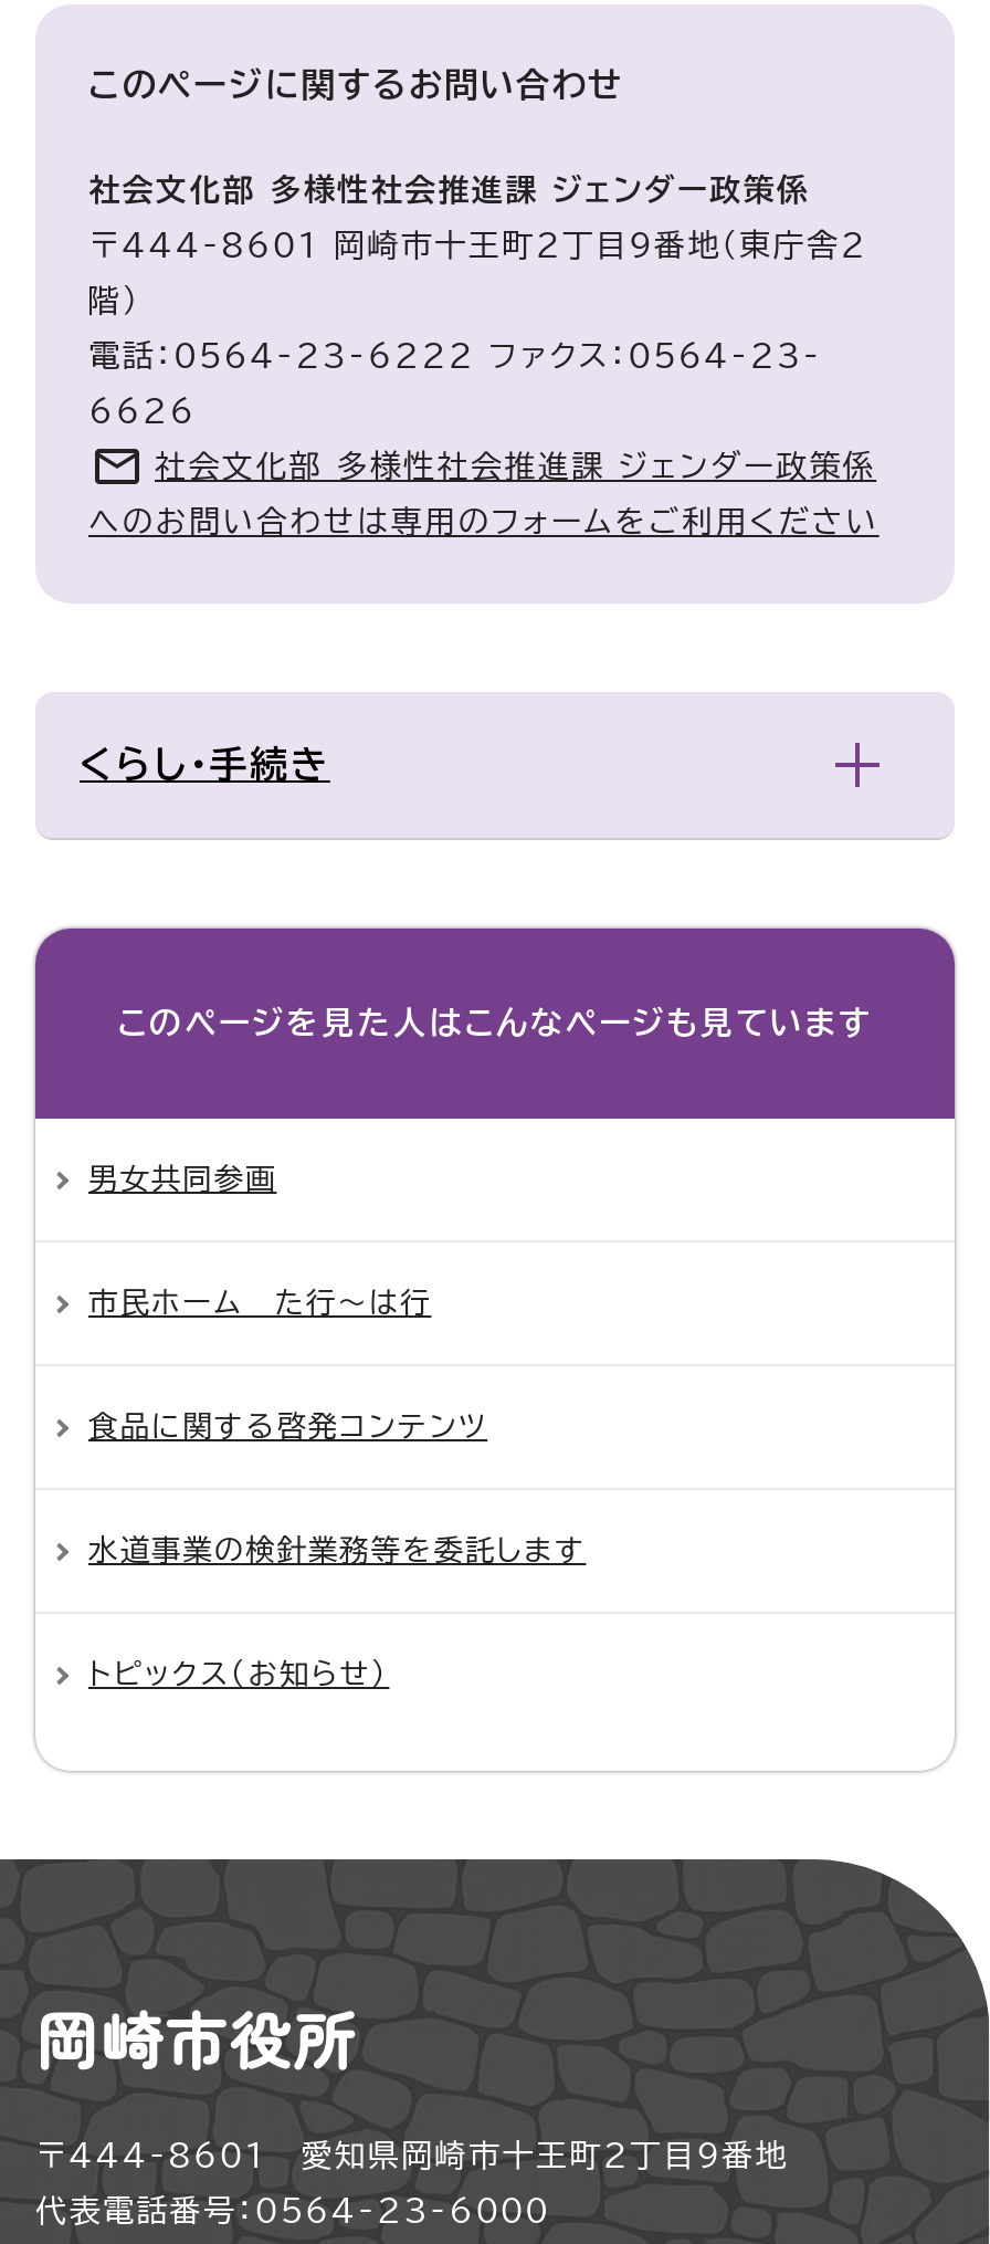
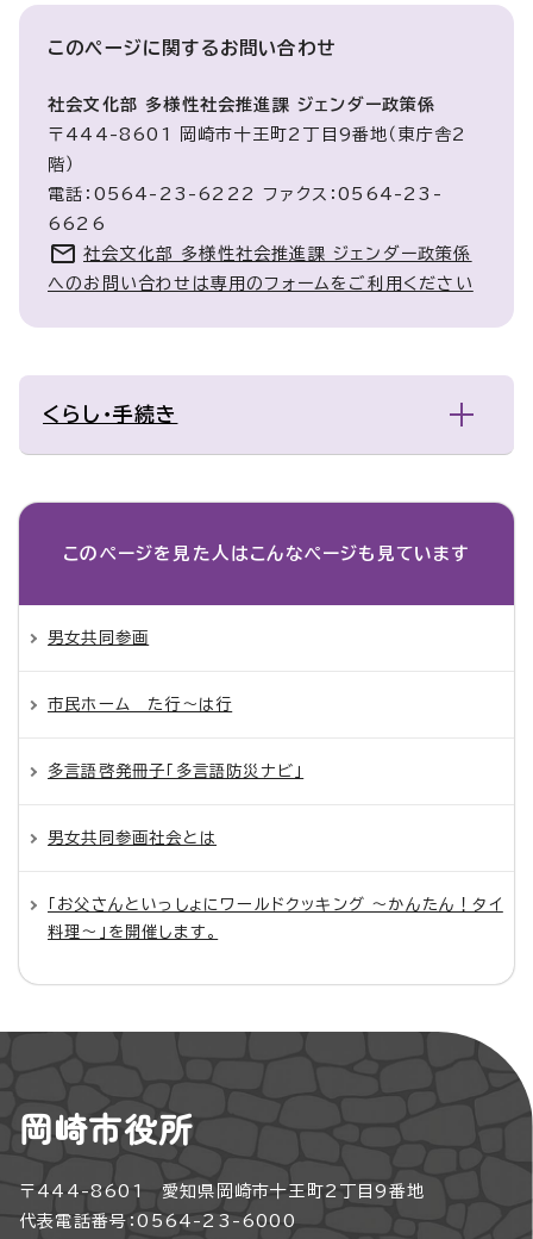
- 食品に関する啓発コンテンツ
+ 多言語啓発冊子「多言語防災ナビ」

- 水道事業の検針業務等を委託します
+ 男女共同参画社会とは

- トピックス（お知らせ）
+ 「お父さんといっしょにワールドクッキング ～かんたん！タイ
+ 料理～」を開催します。
